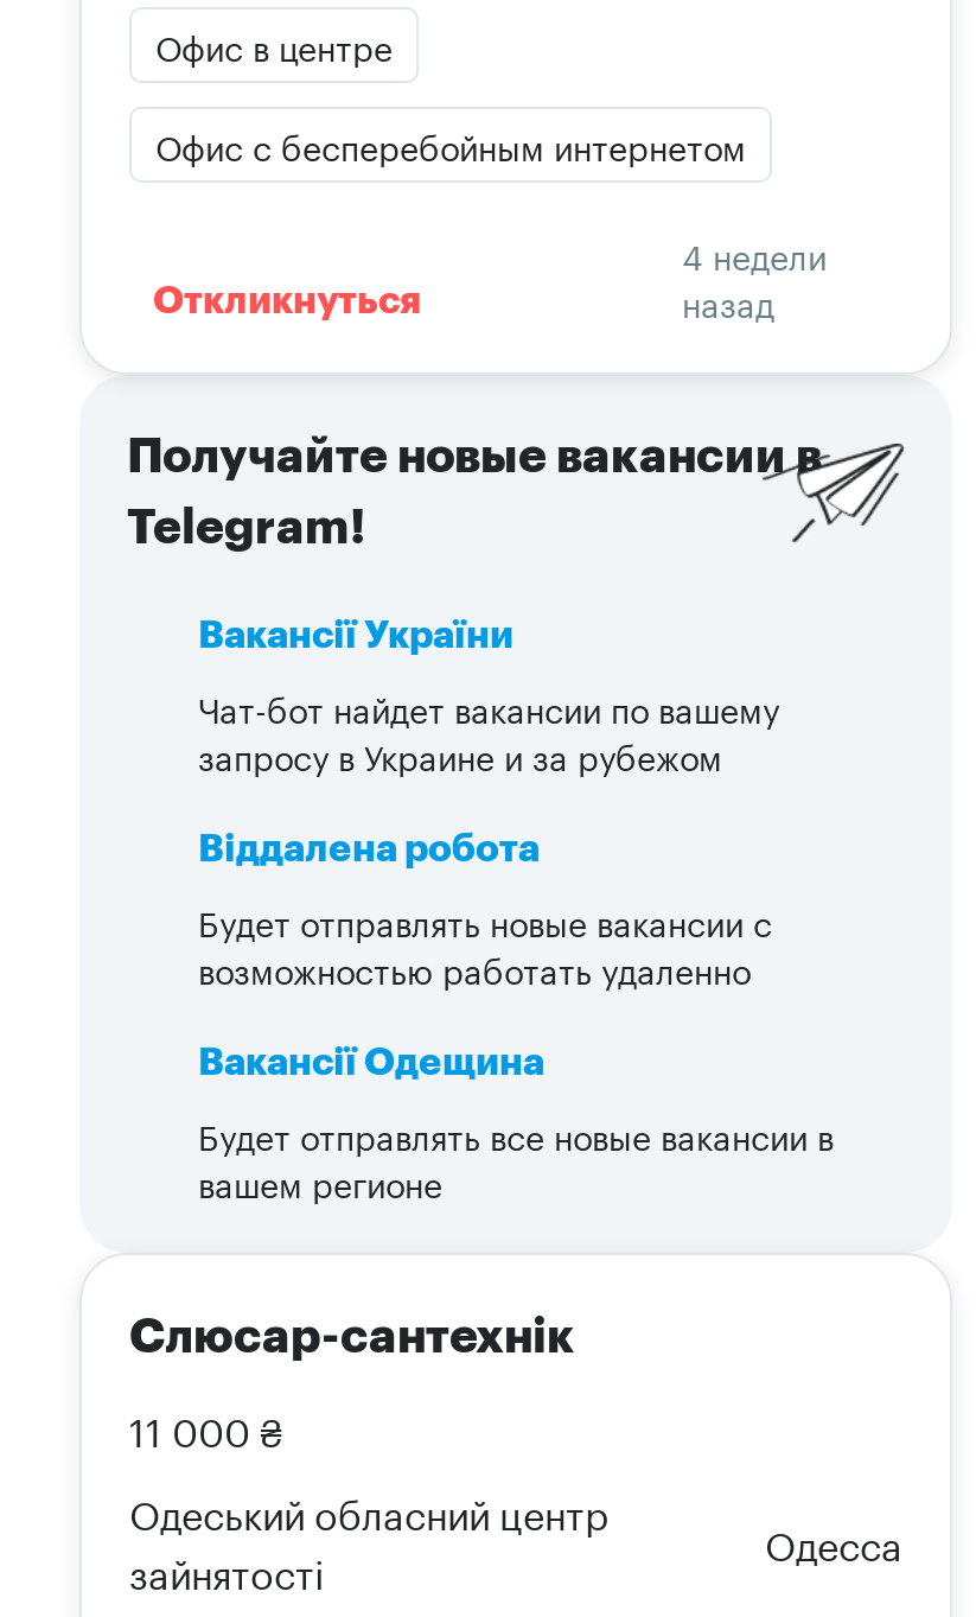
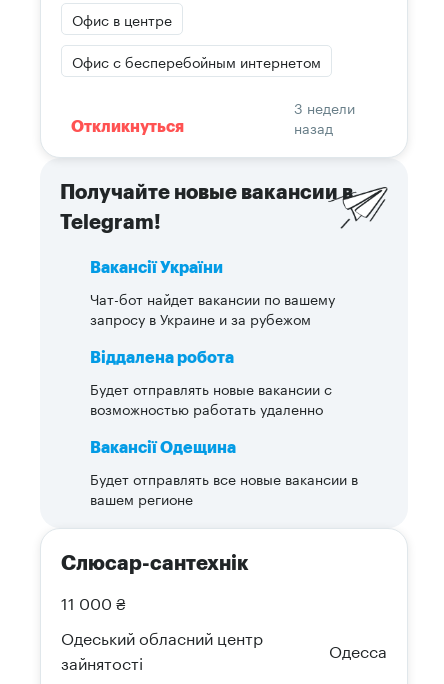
- 4 недели
+ 3 недели
